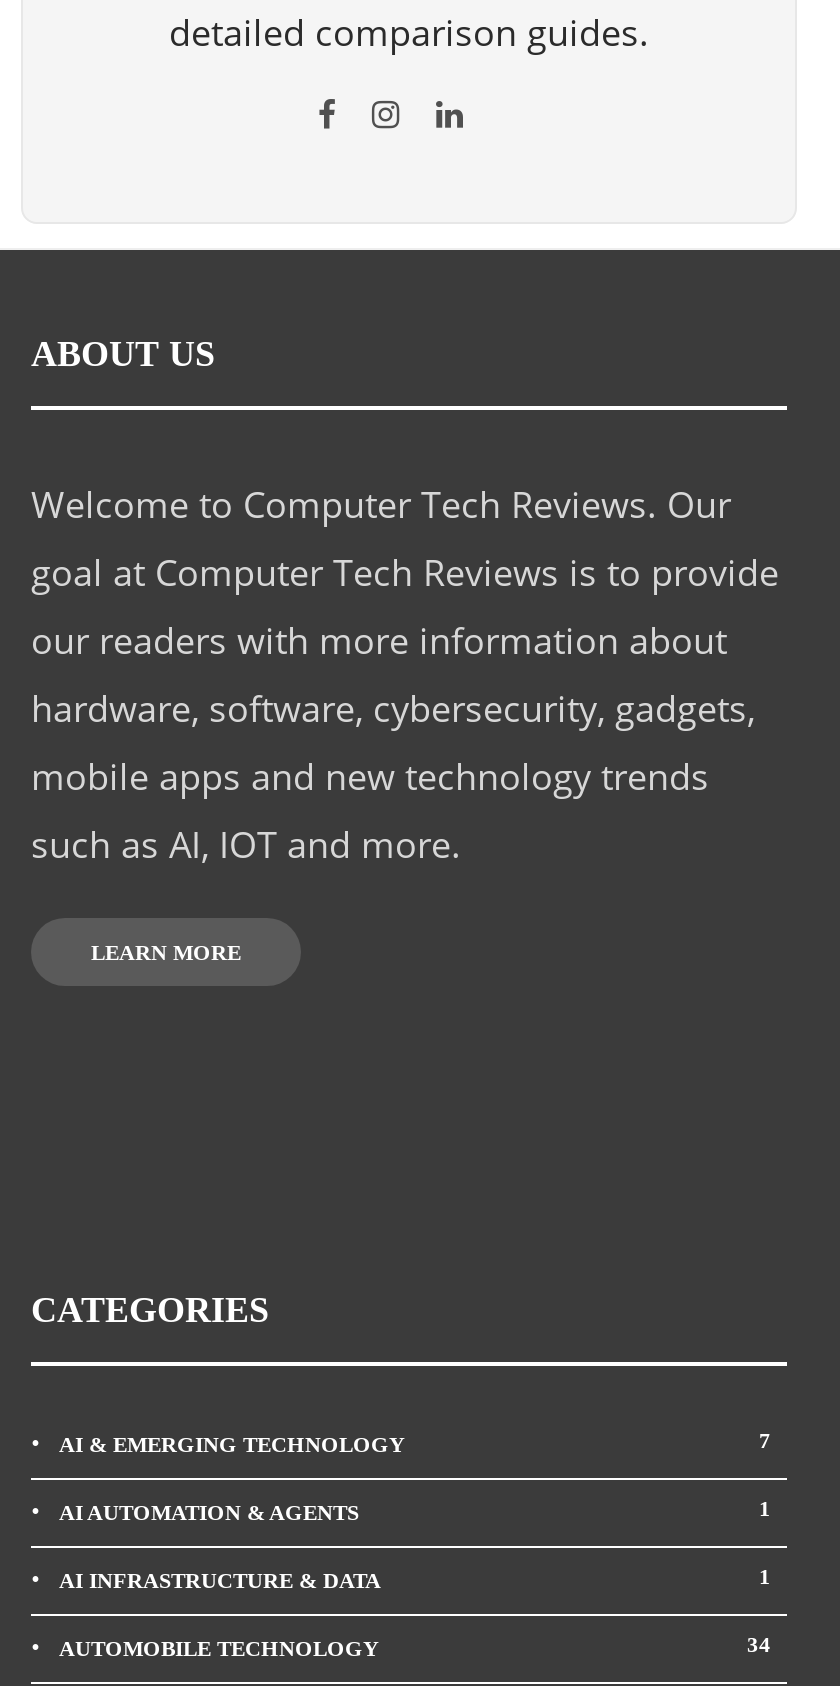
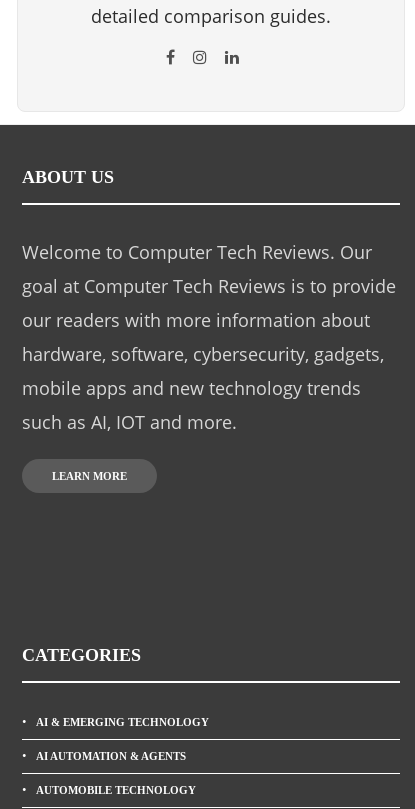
- 7

- 1
- AI INFRASTRUCTURE & DATA
- 1

- 34
